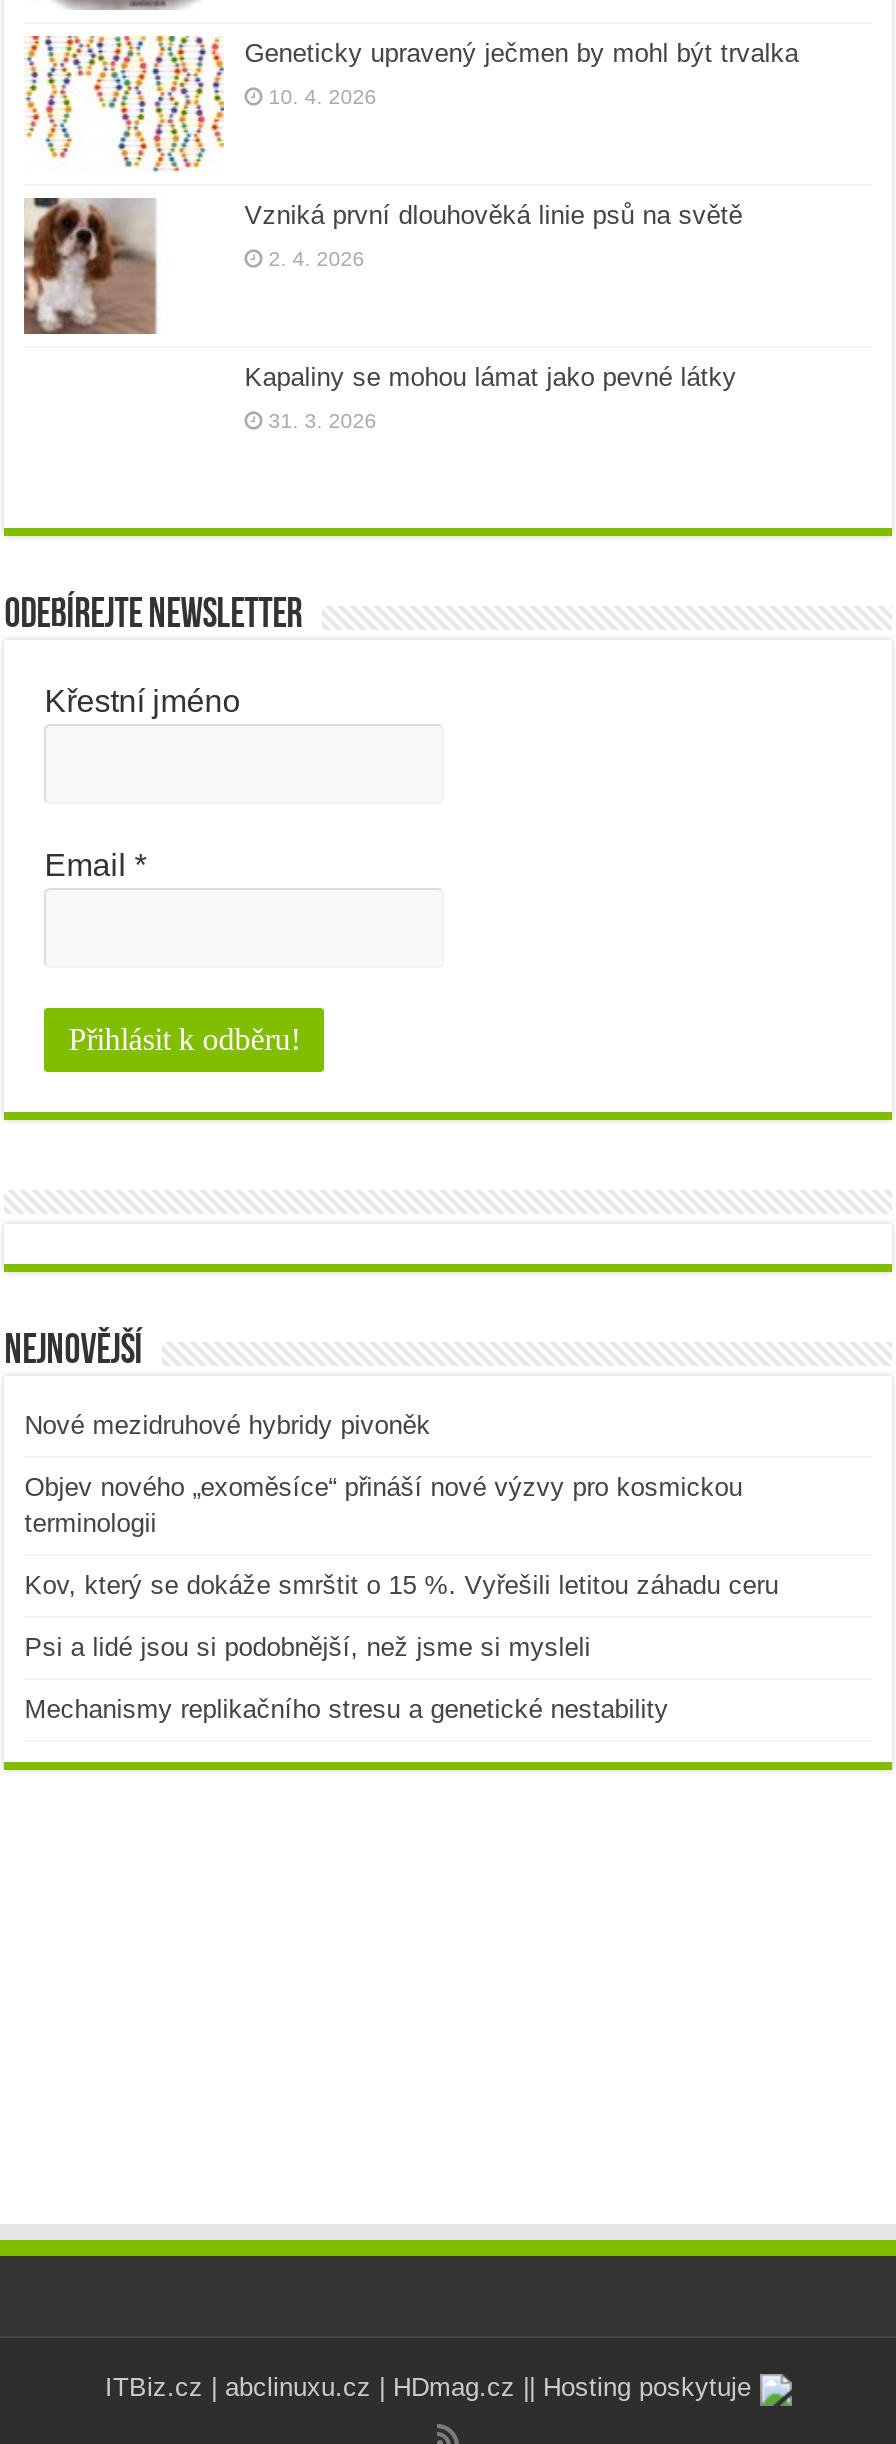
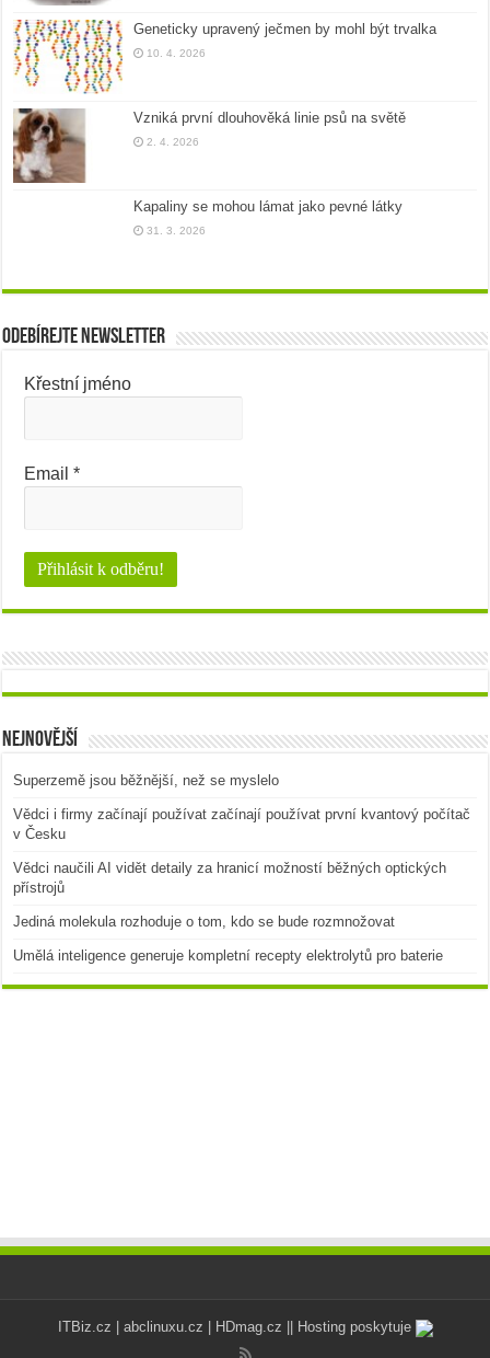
- Nové mezidruhové hybridy pivoněk
+ Superzemě jsou běžnější, než se myslelo

- Objev nového „exoměsíce“ přináší nové výzvy pro kosmickou
- terminologii
+ Vědci i firmy začínají používat začínají používat první kvantový počítač
+ v Česku

- Kov, který se dokáže smrštit o 15 %. Vyřešili letitou záhadu ceru
+ Vědci naučili AI vidět detaily za hranicí možností běžných optických
+ přístrojů

- Psi a lidé jsou si podobnější, než jsme si mysleli
+ Jediná molekula rozhoduje o tom, kdo se bude rozmnožovat

- Mechanismy replikačního stresu a genetické nestability
+ Umělá inteligence generuje kompletní recepty elektrolytů pro baterie
